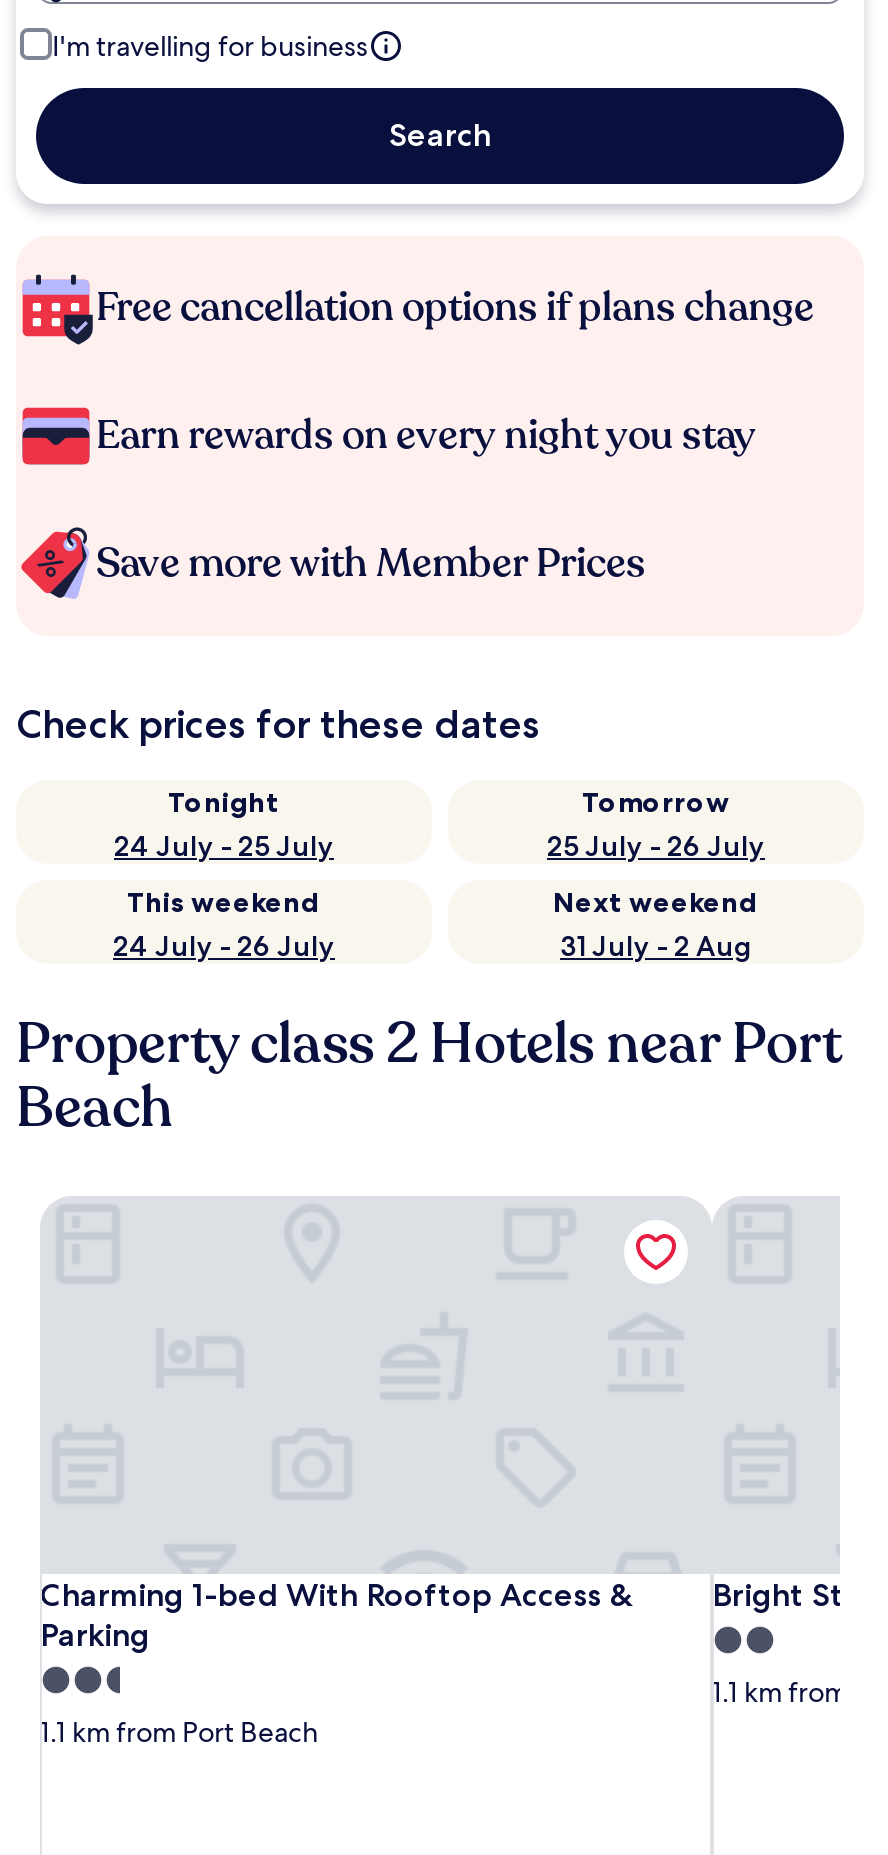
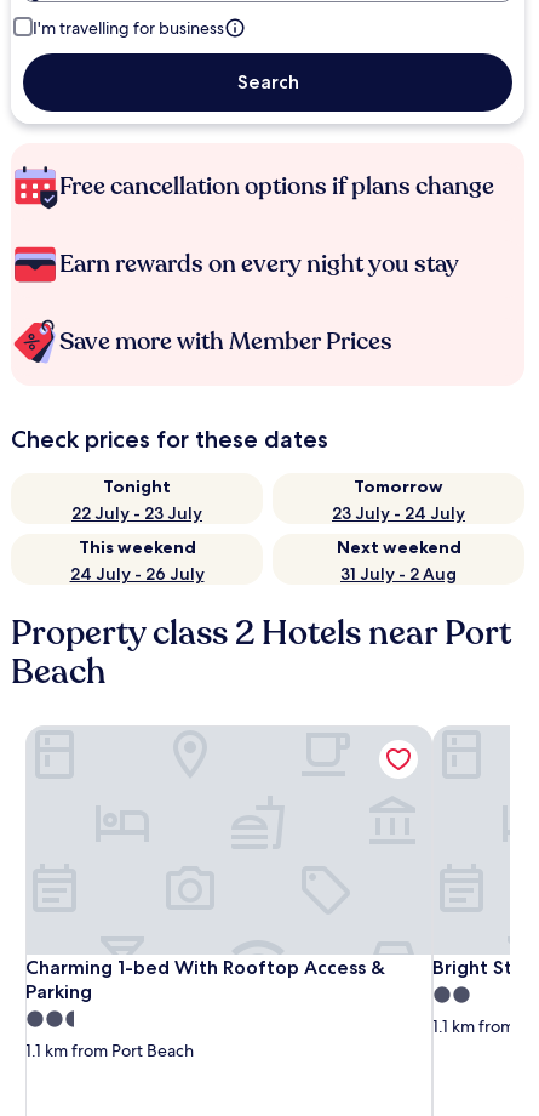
- 24 July - 25 July
+ 22 July - 23 July

- 25 July - 26 July
+ 23 July - 24 July
